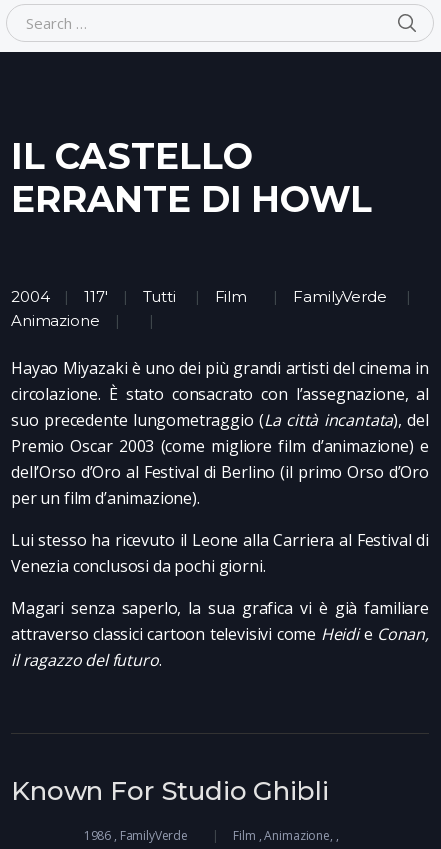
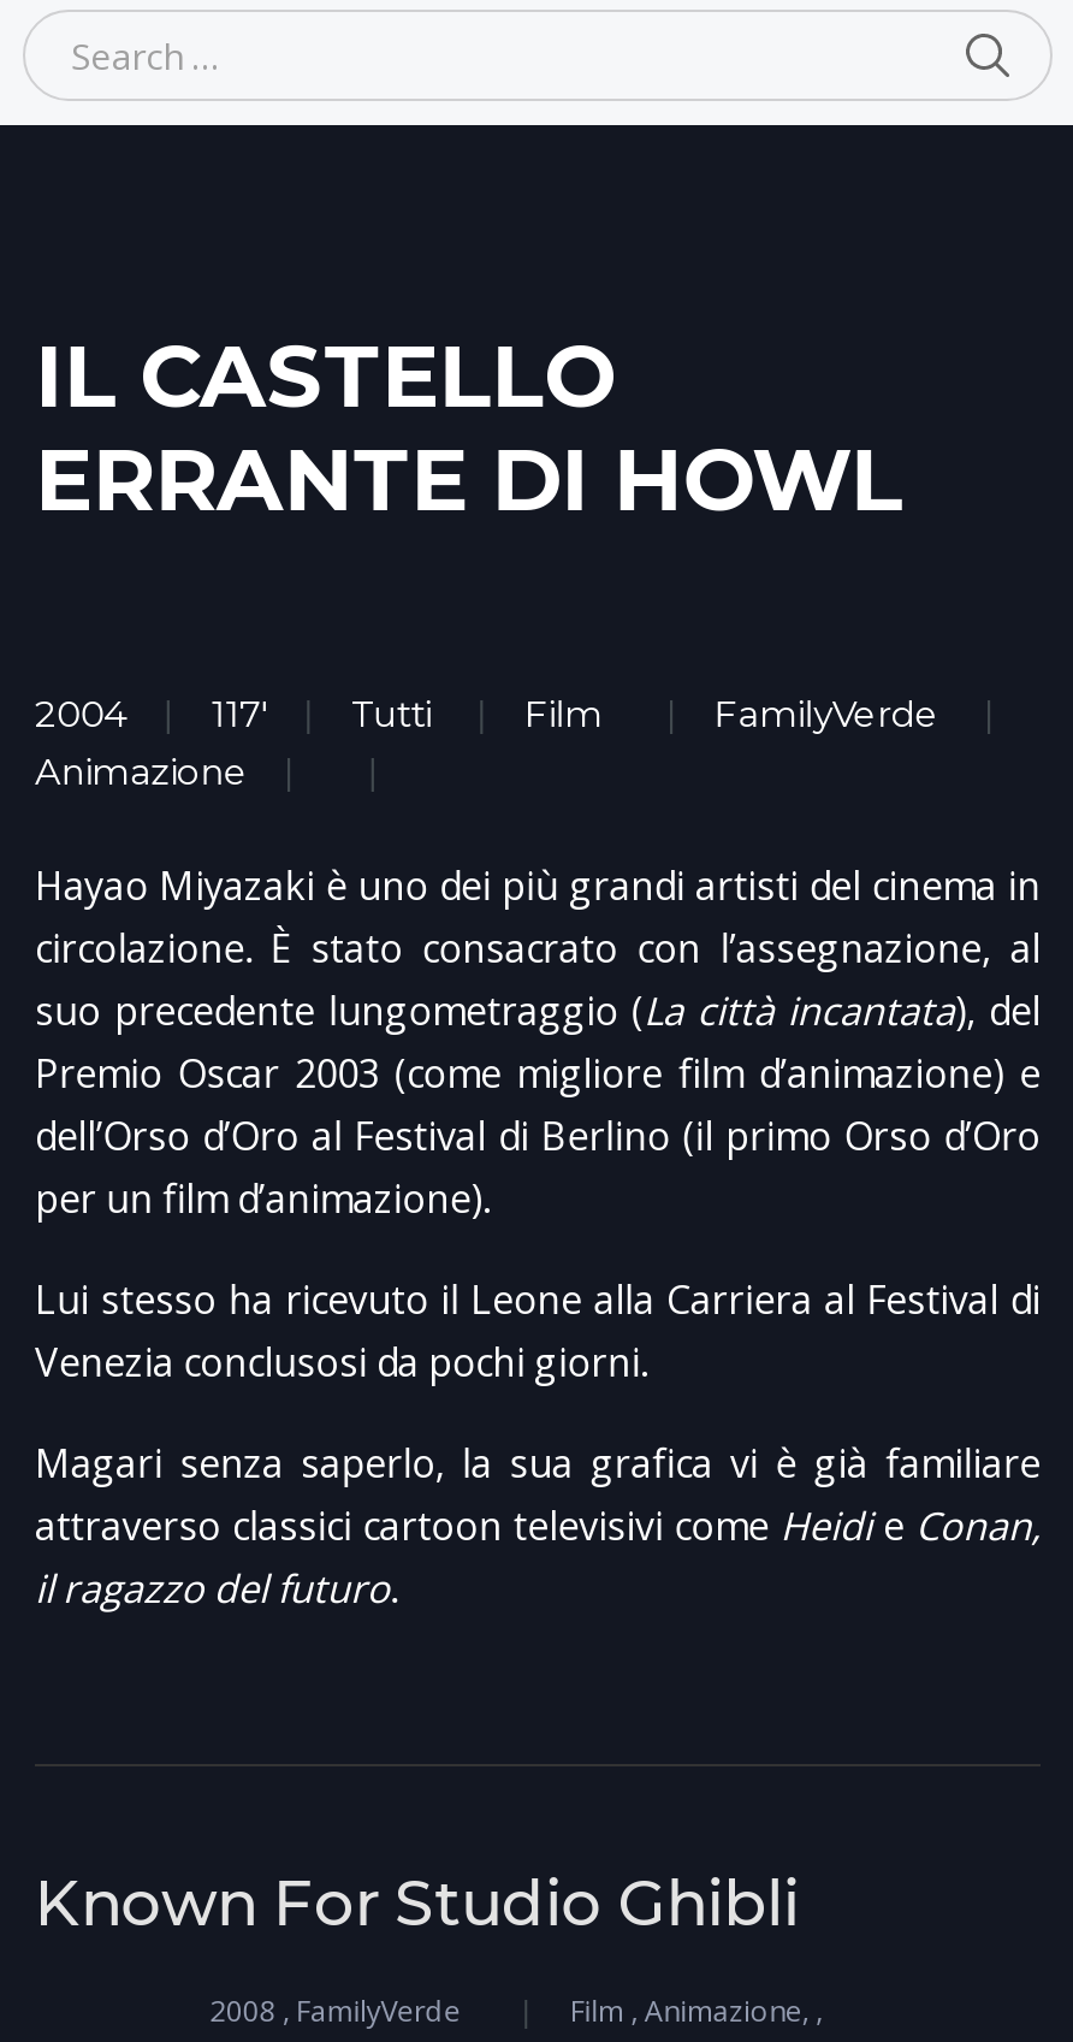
- 1986 FamilyVerde
+ 2008 FamilyVerde
